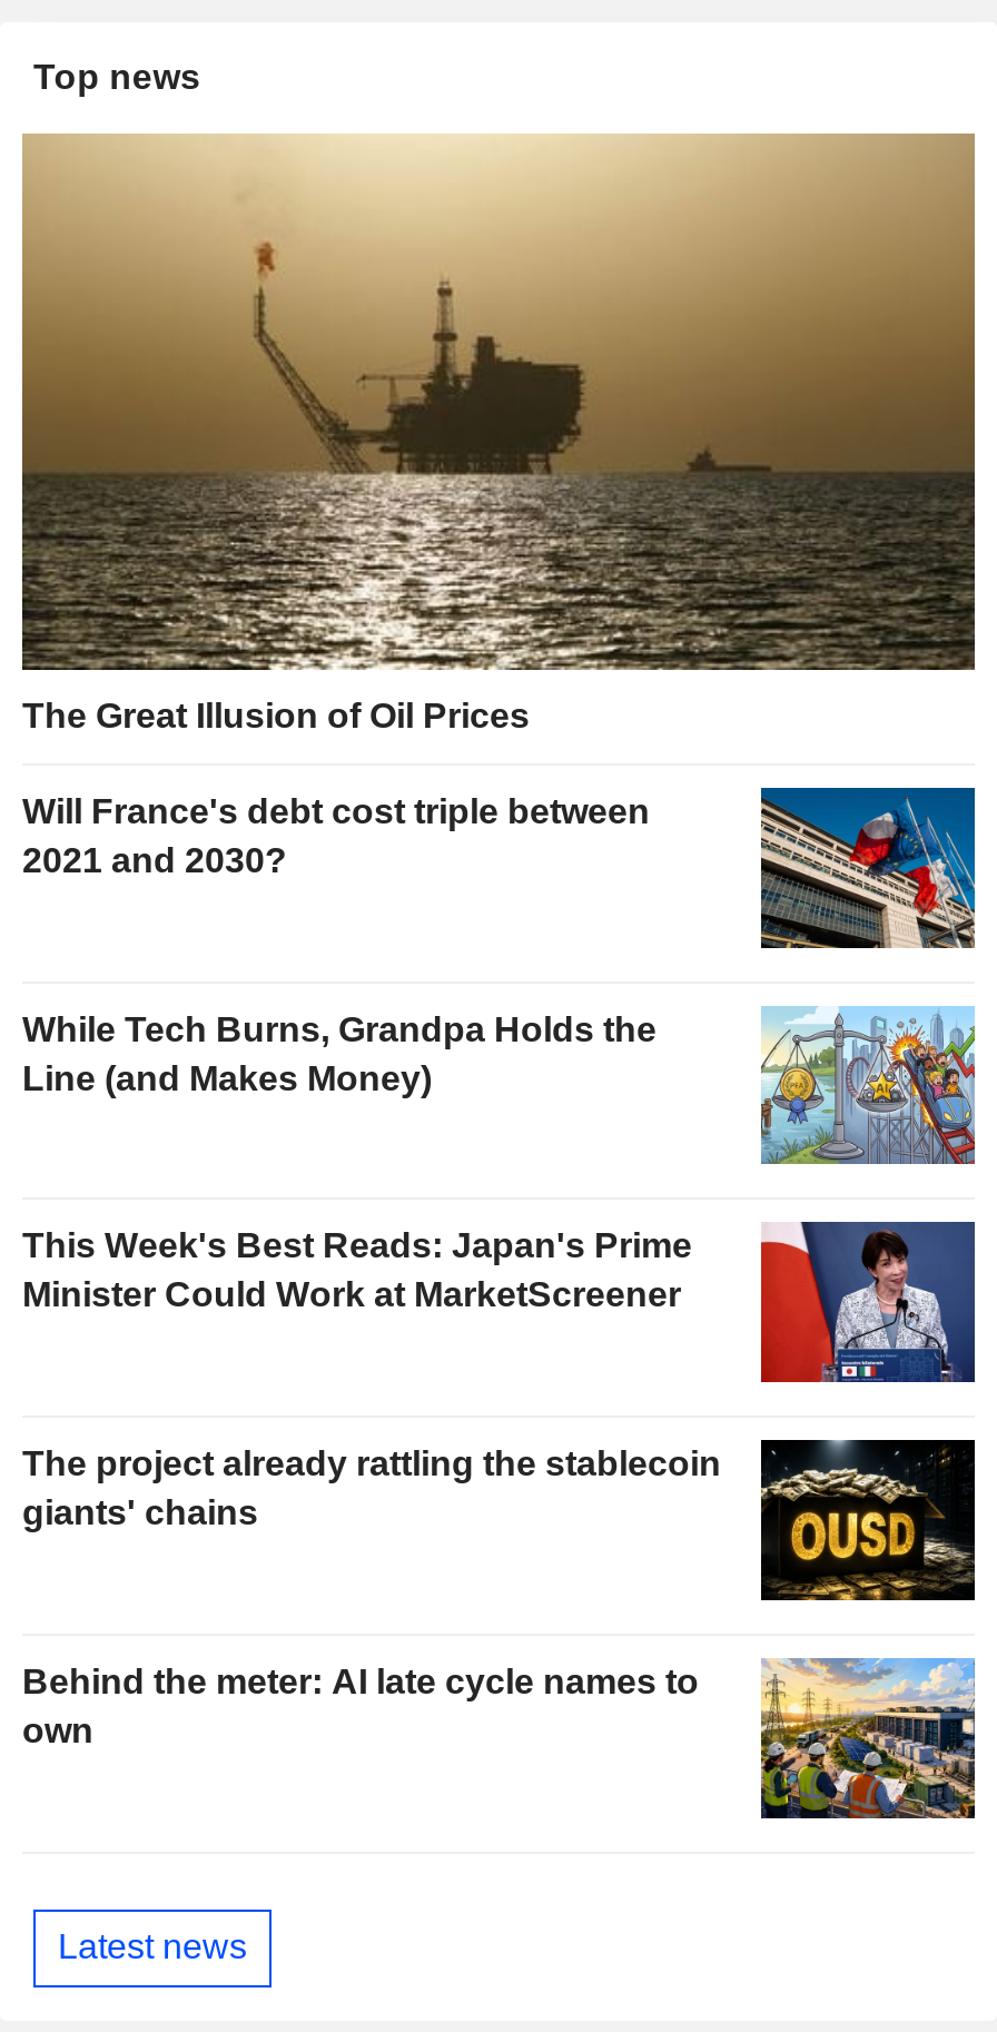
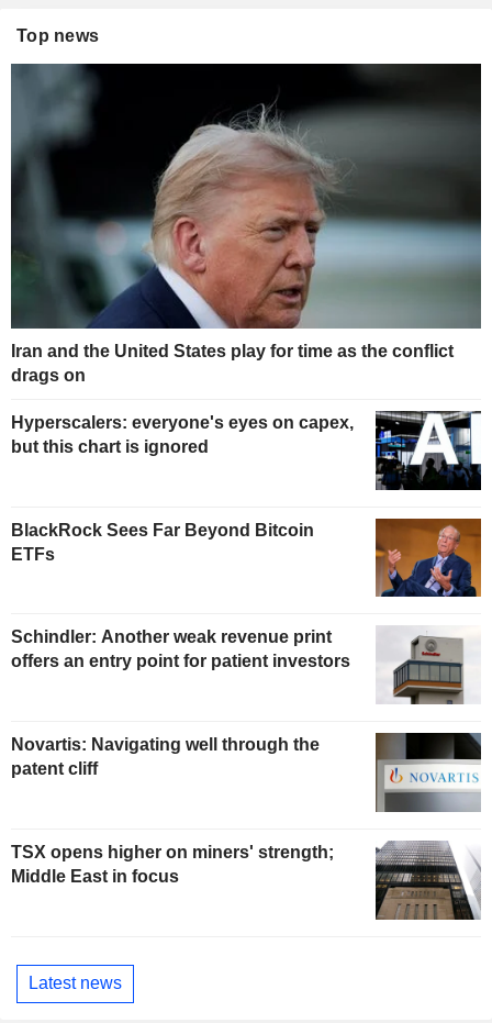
- [image]
- The Great Illusion of Oil Prices
+ [image]
+ Iran and the United States play for time as the conflict
+ drags on

- Will France's debt cost triple between
- 2021 and 2030?
+ Hyperscalers: everyone's eyes on capex,
+ but this chart is ignored

- [image]
+ [image]

- While Tech Burns, Grandpa Holds the
- Line (and Makes Money)
+ BlackRock Sees Far Beyond Bitcoin
+ ETFs

- [image]
+ [image]

- [image]
- This Week's Best Reads: Japan's Prime
- Minister Could Work at MarketScreener
+ [image]
+ Schindler: Another weak revenue print
+ offers an entry point for patient investors

- The project already rattling the stablecoin
- giants' chains
+ Novartis: Navigating well through the
+ patent cliff

- [image]
+ [image]

- [image]
- Behind the meter: AI late cycle names to
- own
+ [image]
+ TSX opens higher on miners' strength;
+ Middle East in focus
